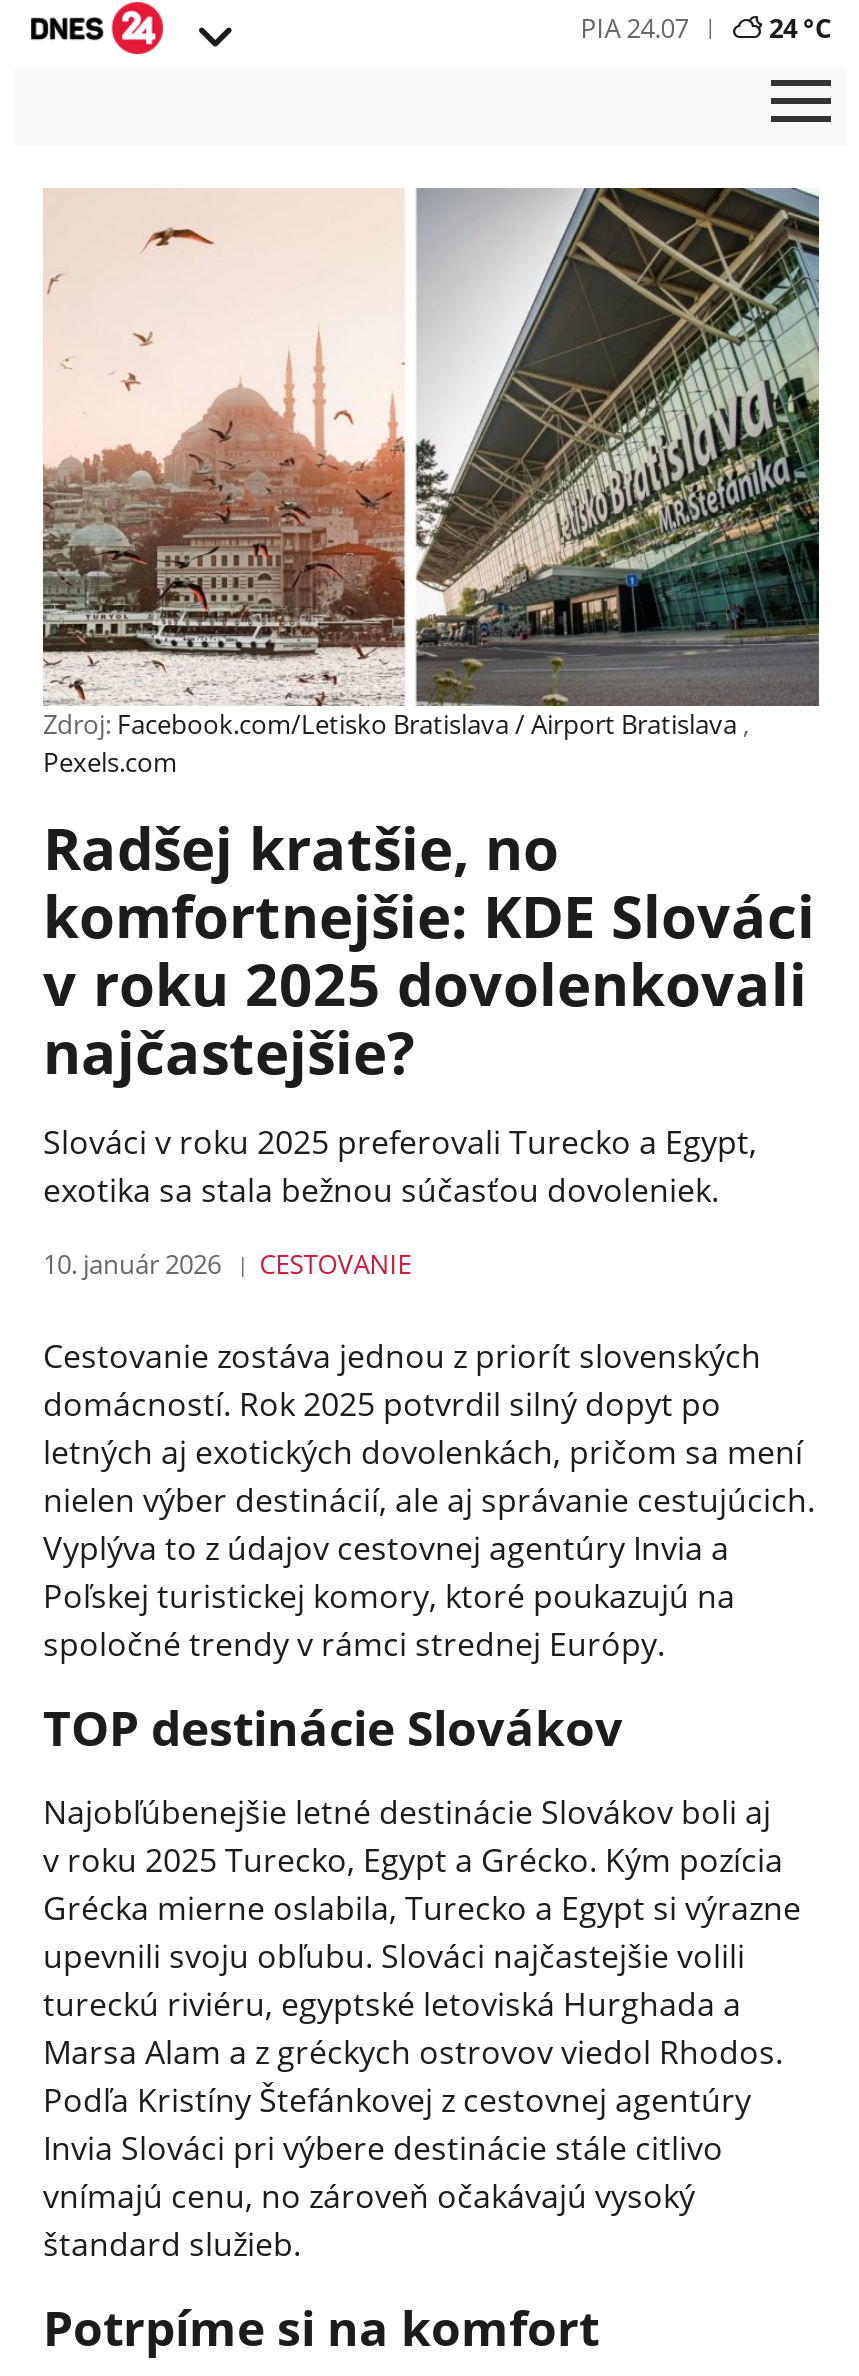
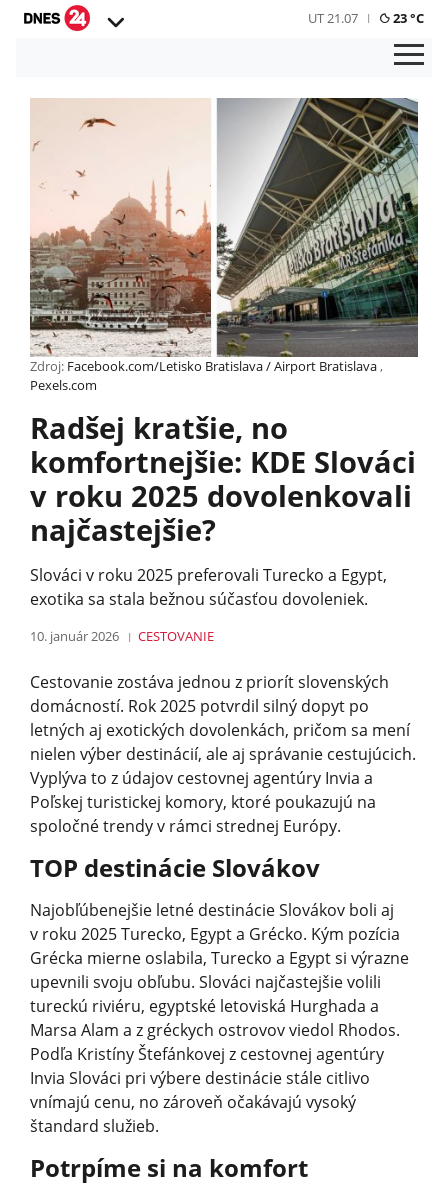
- PIA 24.07
- 24 °C
+ UT 21.07
+ 23 °C
